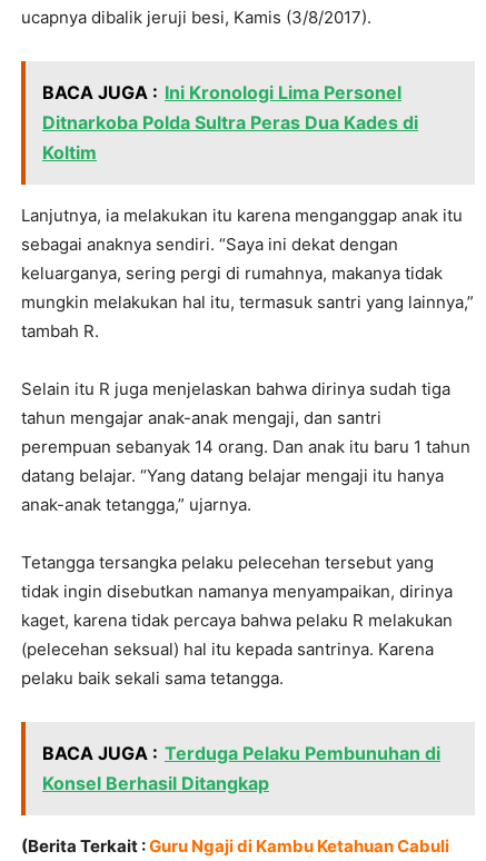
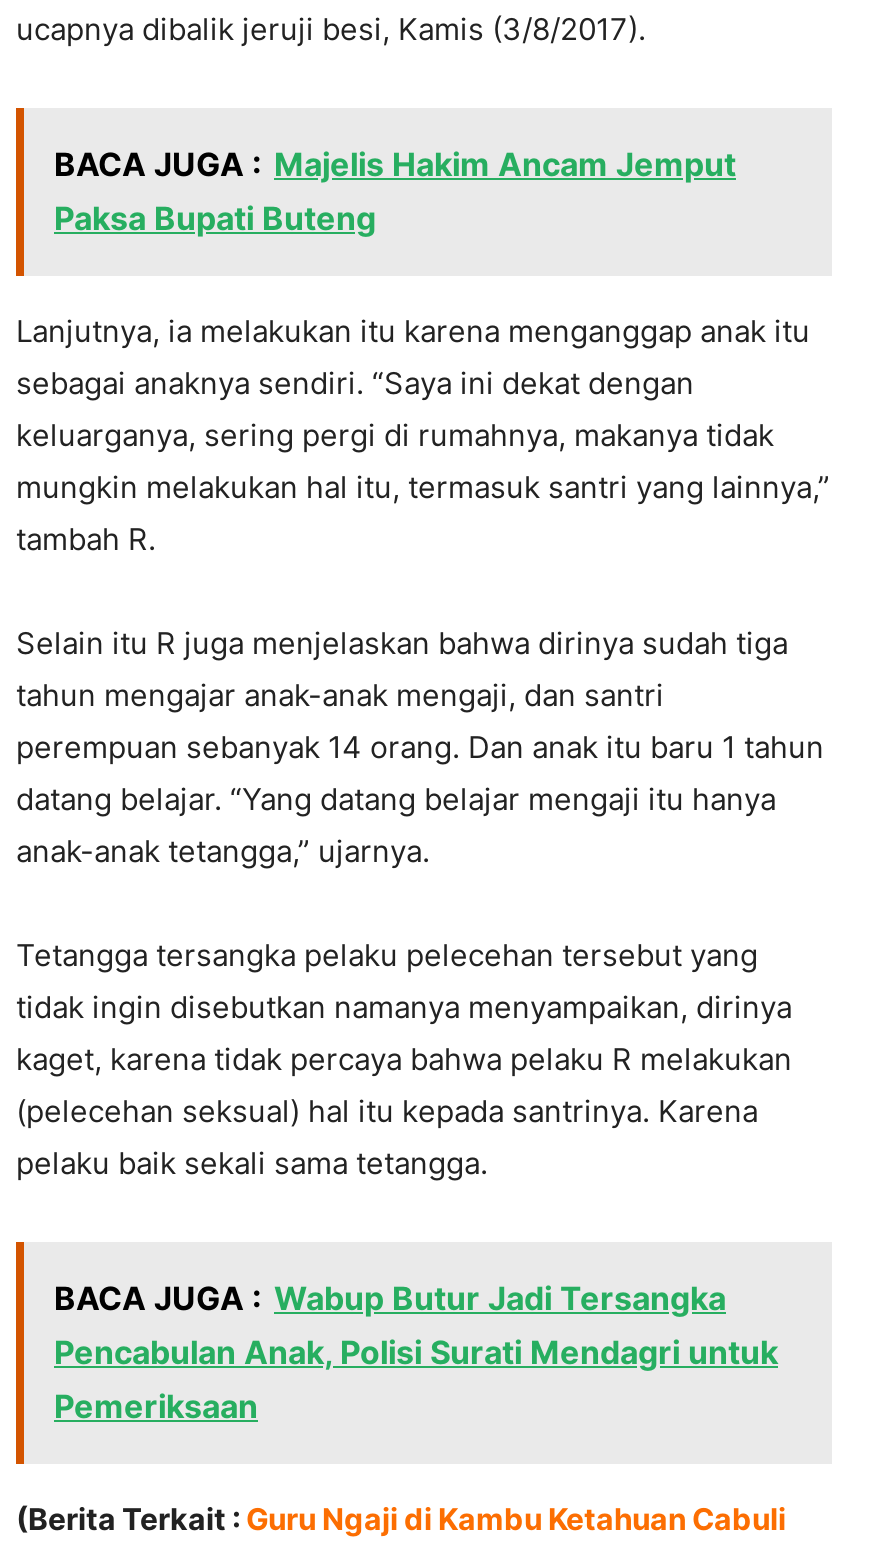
- BACA JUGA : Ini Kronologi Lima Personel
- Ditnarkoba Polda Sultra Peras Dua Kades di
- Koltim
+ BACA JUGA : Majelis Hakim Ancam Jemput
+ Paksa Bupati Buteng

moved up: Lanjutnya, ia melakukan itu karena menganggap anak itu | sebagai anaknya sendiri. “Saya ini dekat dengan | keluarganya, sering pergi di rumahnya, makanya tidak | ... | (pelecehan seksual) hal itu kepada santrinya. Karena | pelaku baik sekali sama tetangga.

- BACA JUGA : Terduga Pelaku Pembunuhan di
- Konsel Berhasil Ditangkap
+ BACA JUGA : Wabup Butur Jadi Tersangka
+ Pencabulan Anak, Polisi Surati Mendagri untuk
+ Pemeriksaan
